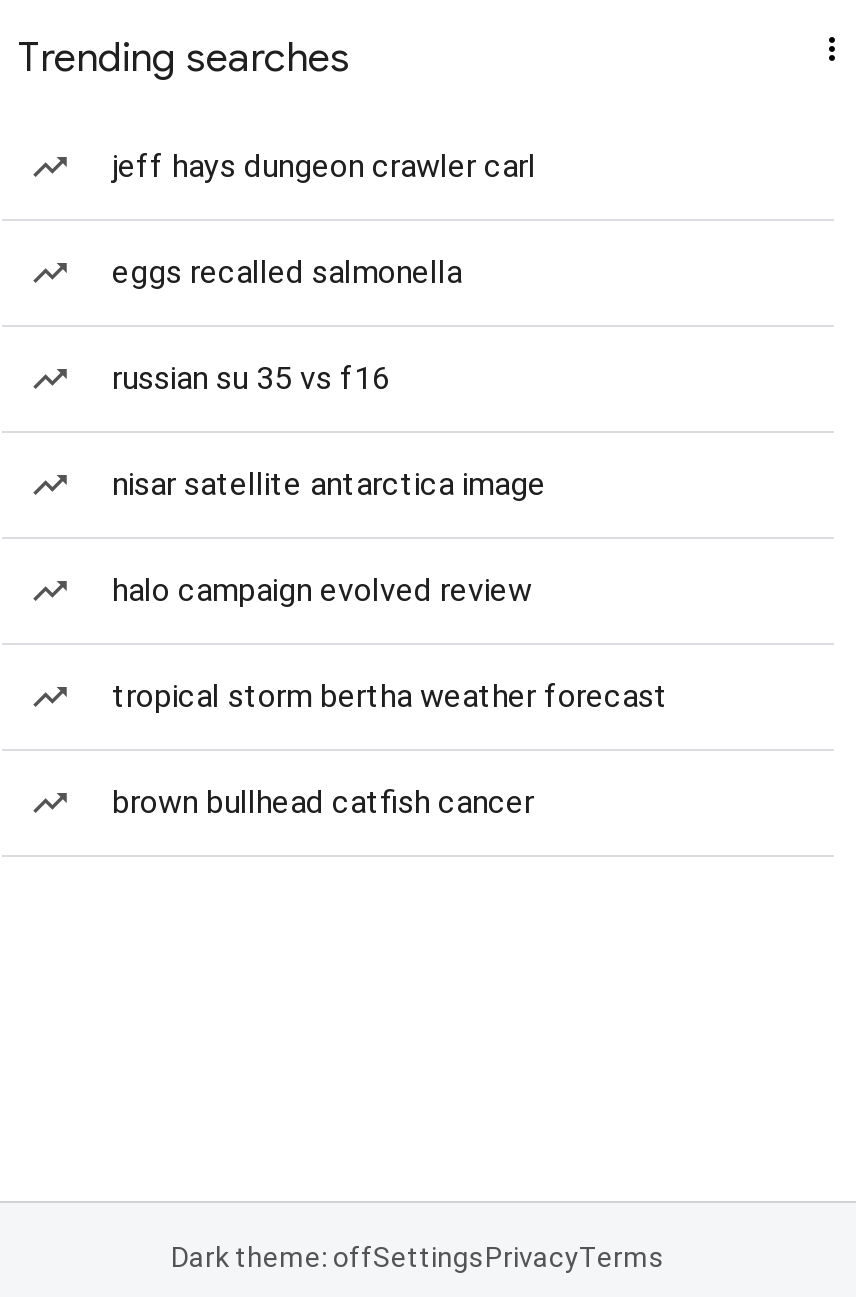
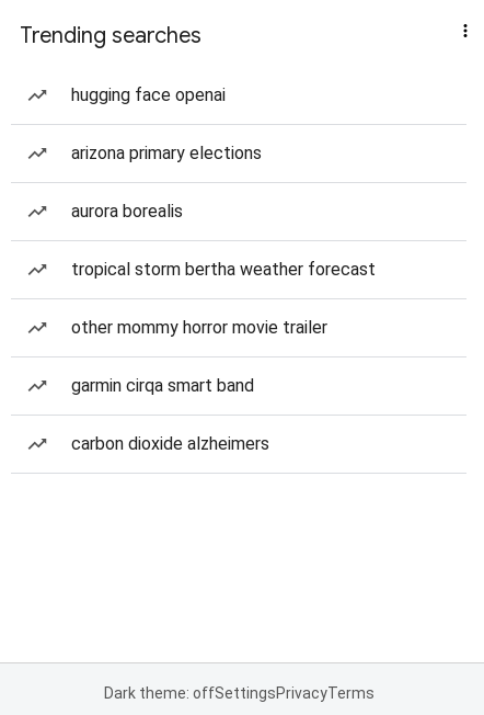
- jeff hays dungeon crawler carl
- eggs recalled salmonella
- russian su 35 vs f16
- nisar satellite antarctica image
- halo campaign evolved review
+ hugging face openai
+ arizona primary elections
+ aurora borealis

moved up: tropical storm bertha weather forecast

- brown bullhead catfish cancer
+ other mommy horror movie trailer
+ garmin cirqa smart band
+ carbon dioxide alzheimers
